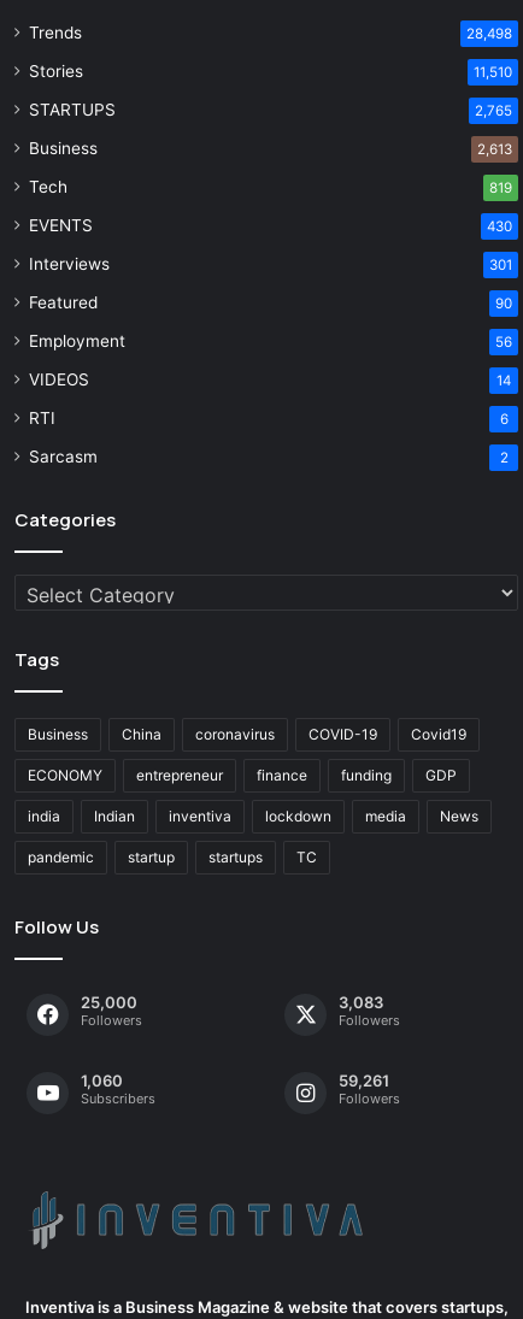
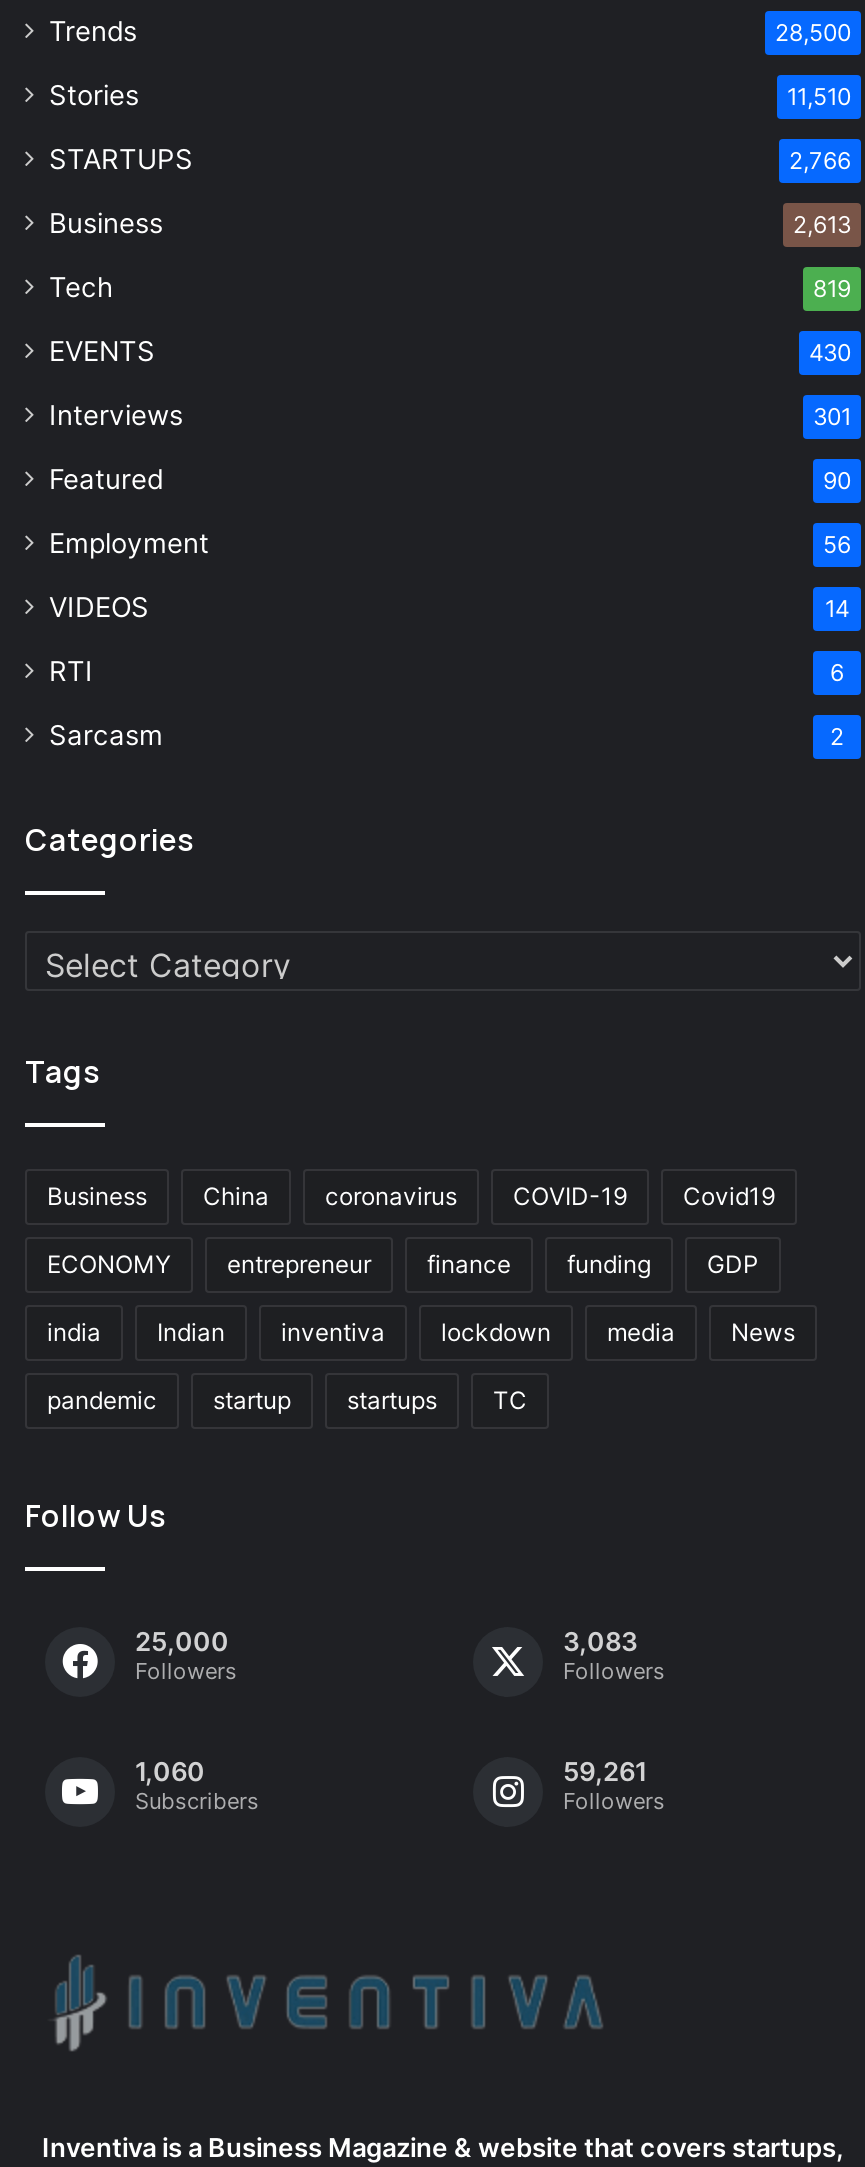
- 28,498
+ 28,500

- 2,765
+ 2,766
